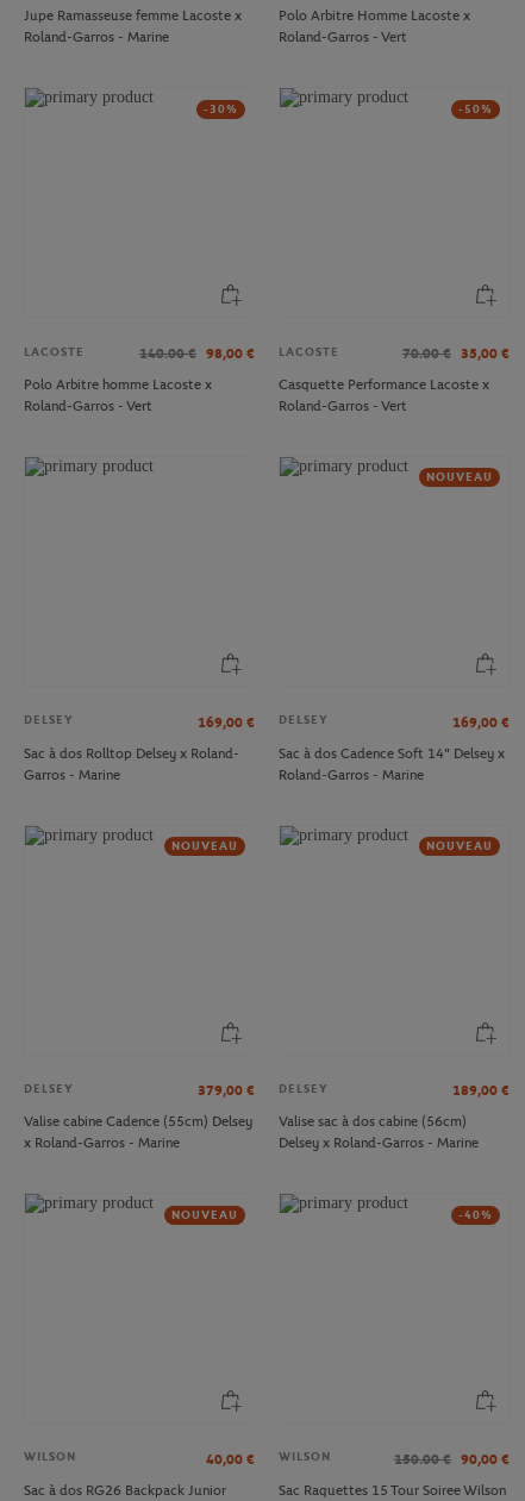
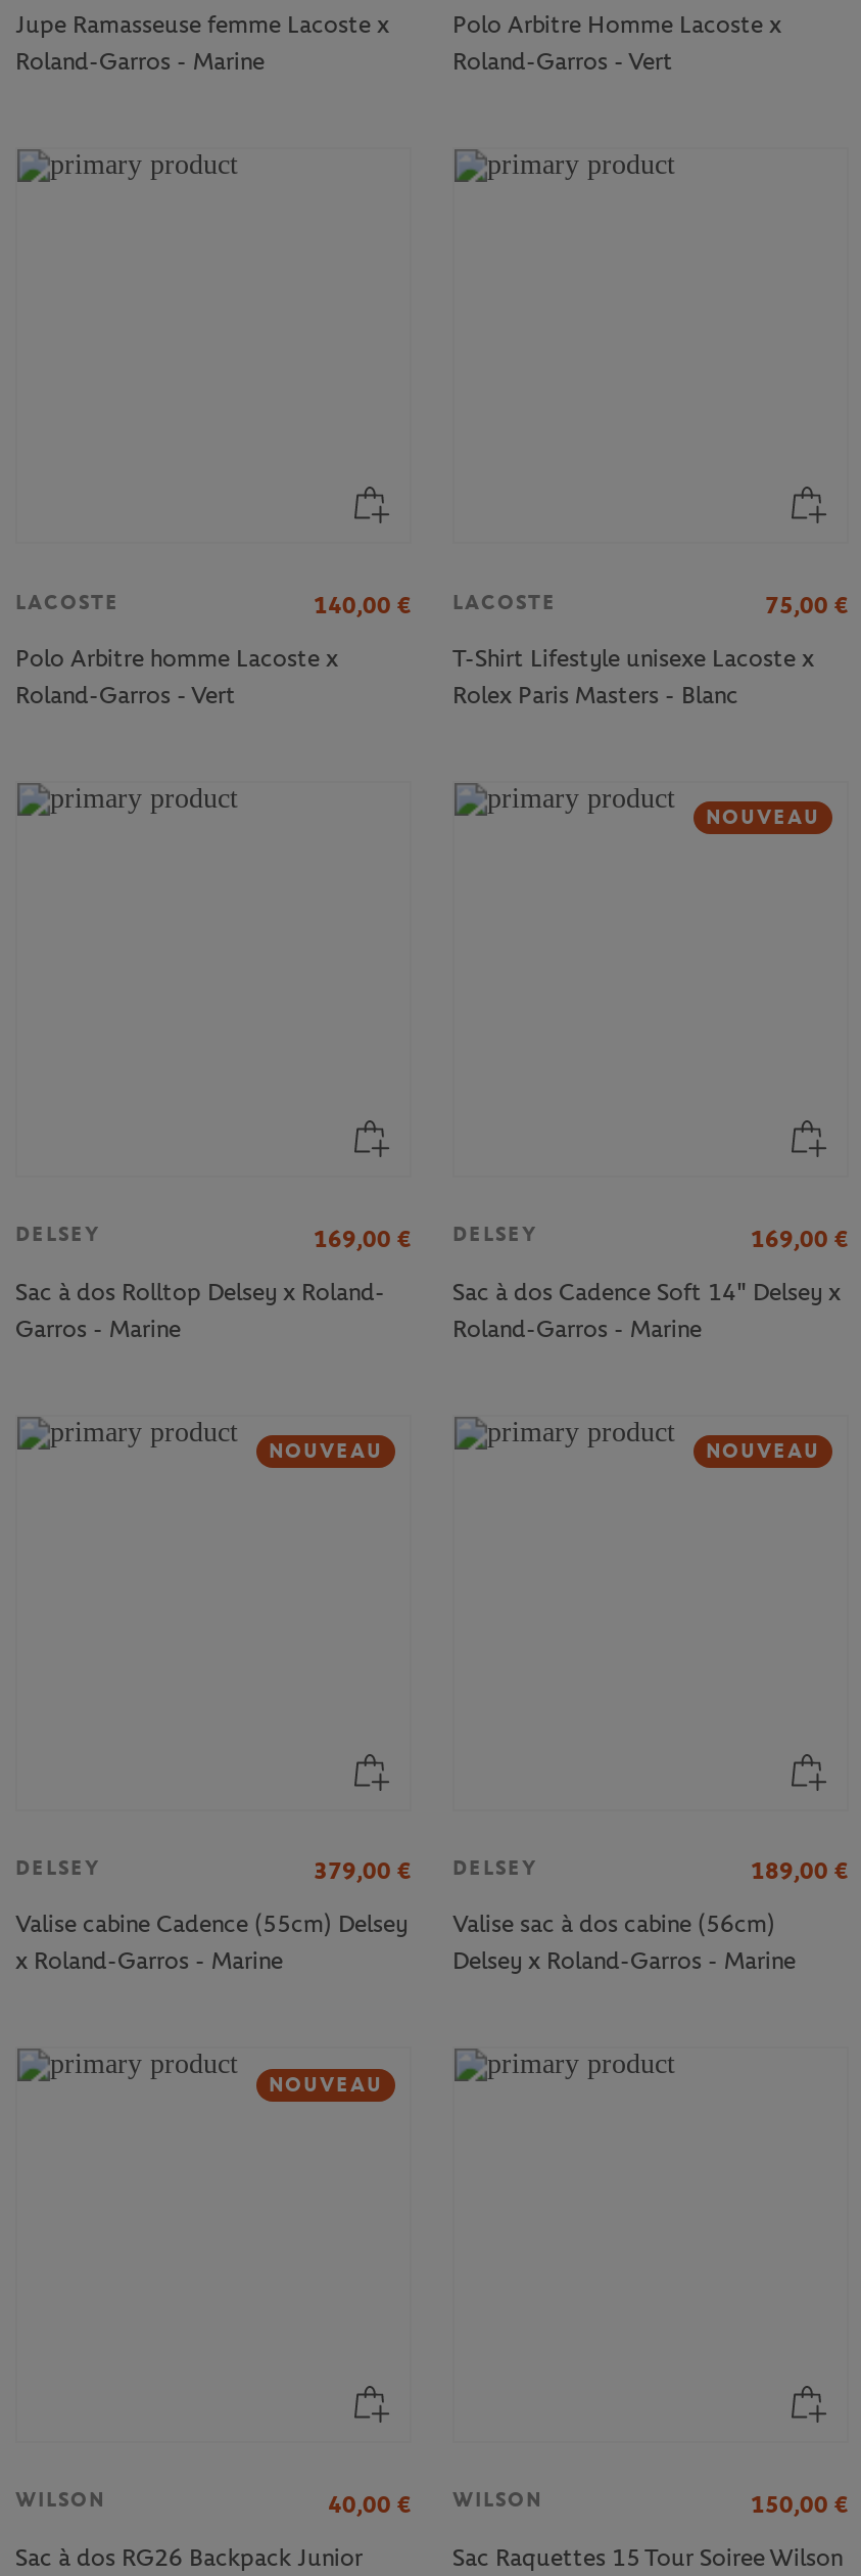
- -30%

- -50%

- 140.00 € 98,00 € LACOSTE
+ 140,00 € LACOSTE

- 70.00 € 35,00 €
+ 75,00 €

- Casquette Performance Lacoste x
- Roland-Garros - Vert
+ T-Shirt Lifestyle unisexe Lacoste x
+ Rolex Paris Masters - Blanc

- -40%

- 150.00 € 90,00 €
+ 150,00 €
